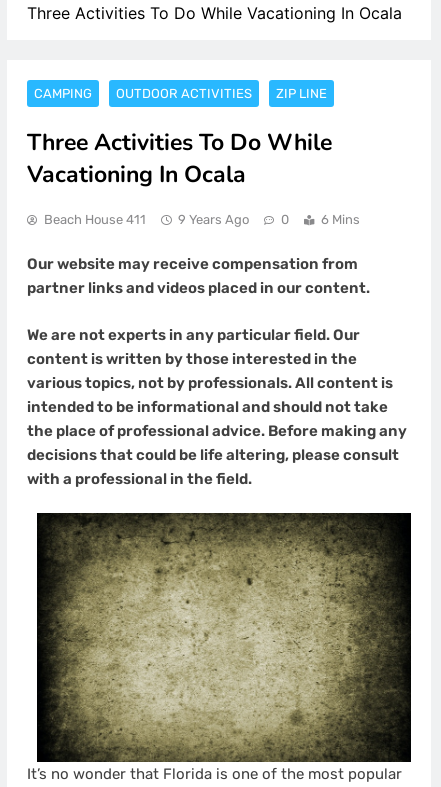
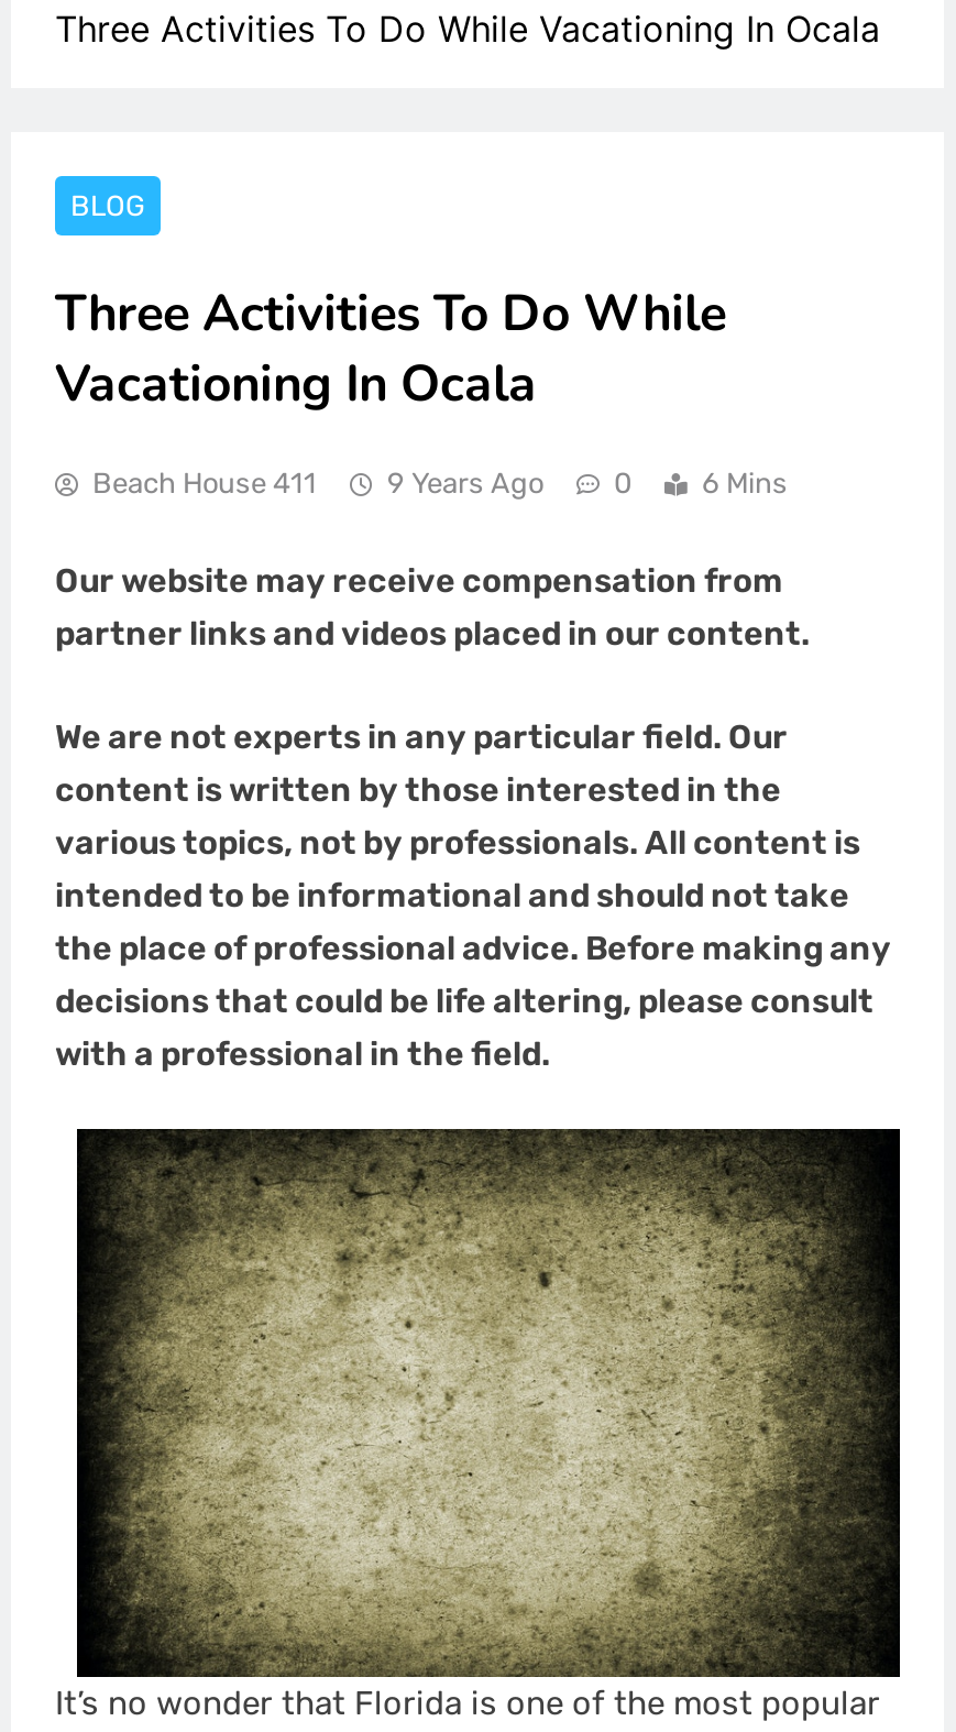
- CAMPING
- OUTDOOR ACTIVITIES
- ZIP LINE
+ BLOG
